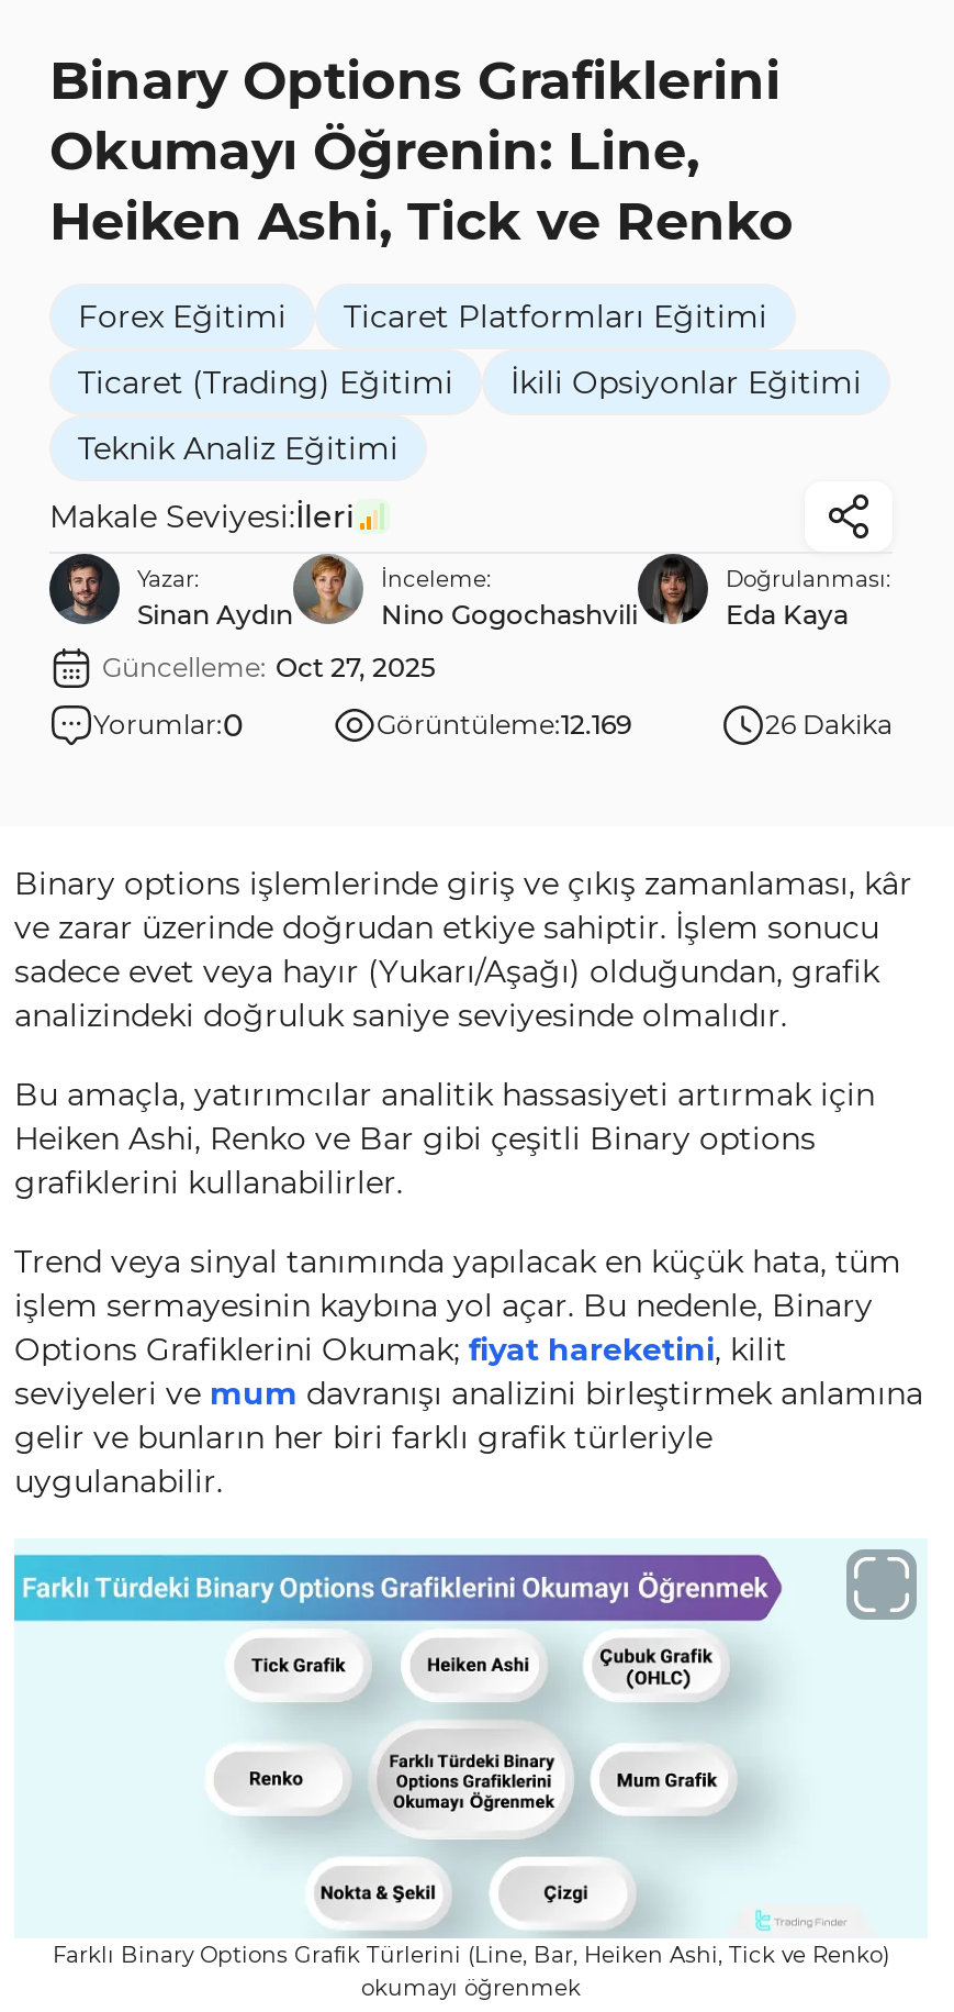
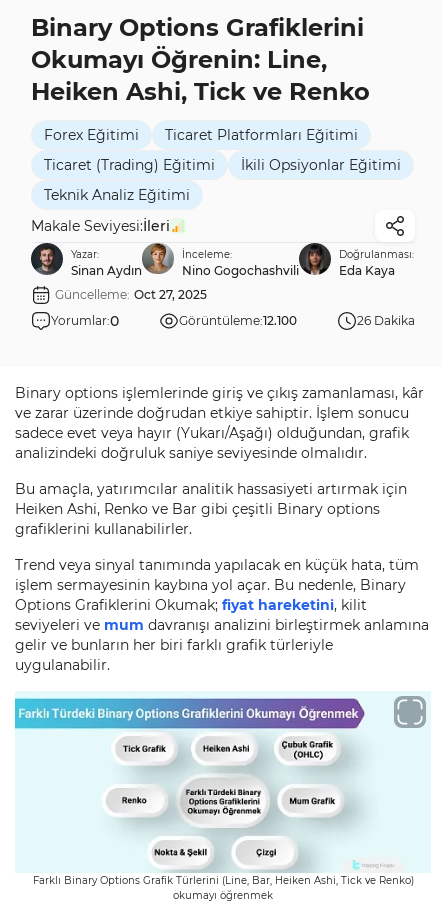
- Görüntüleme:12.169
+ Görüntüleme:12.100
